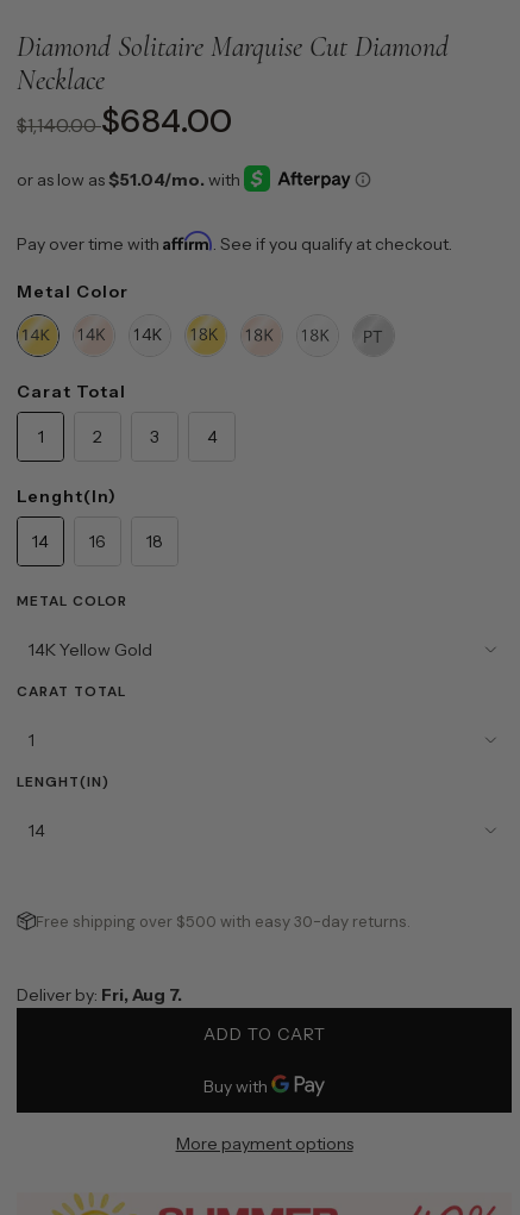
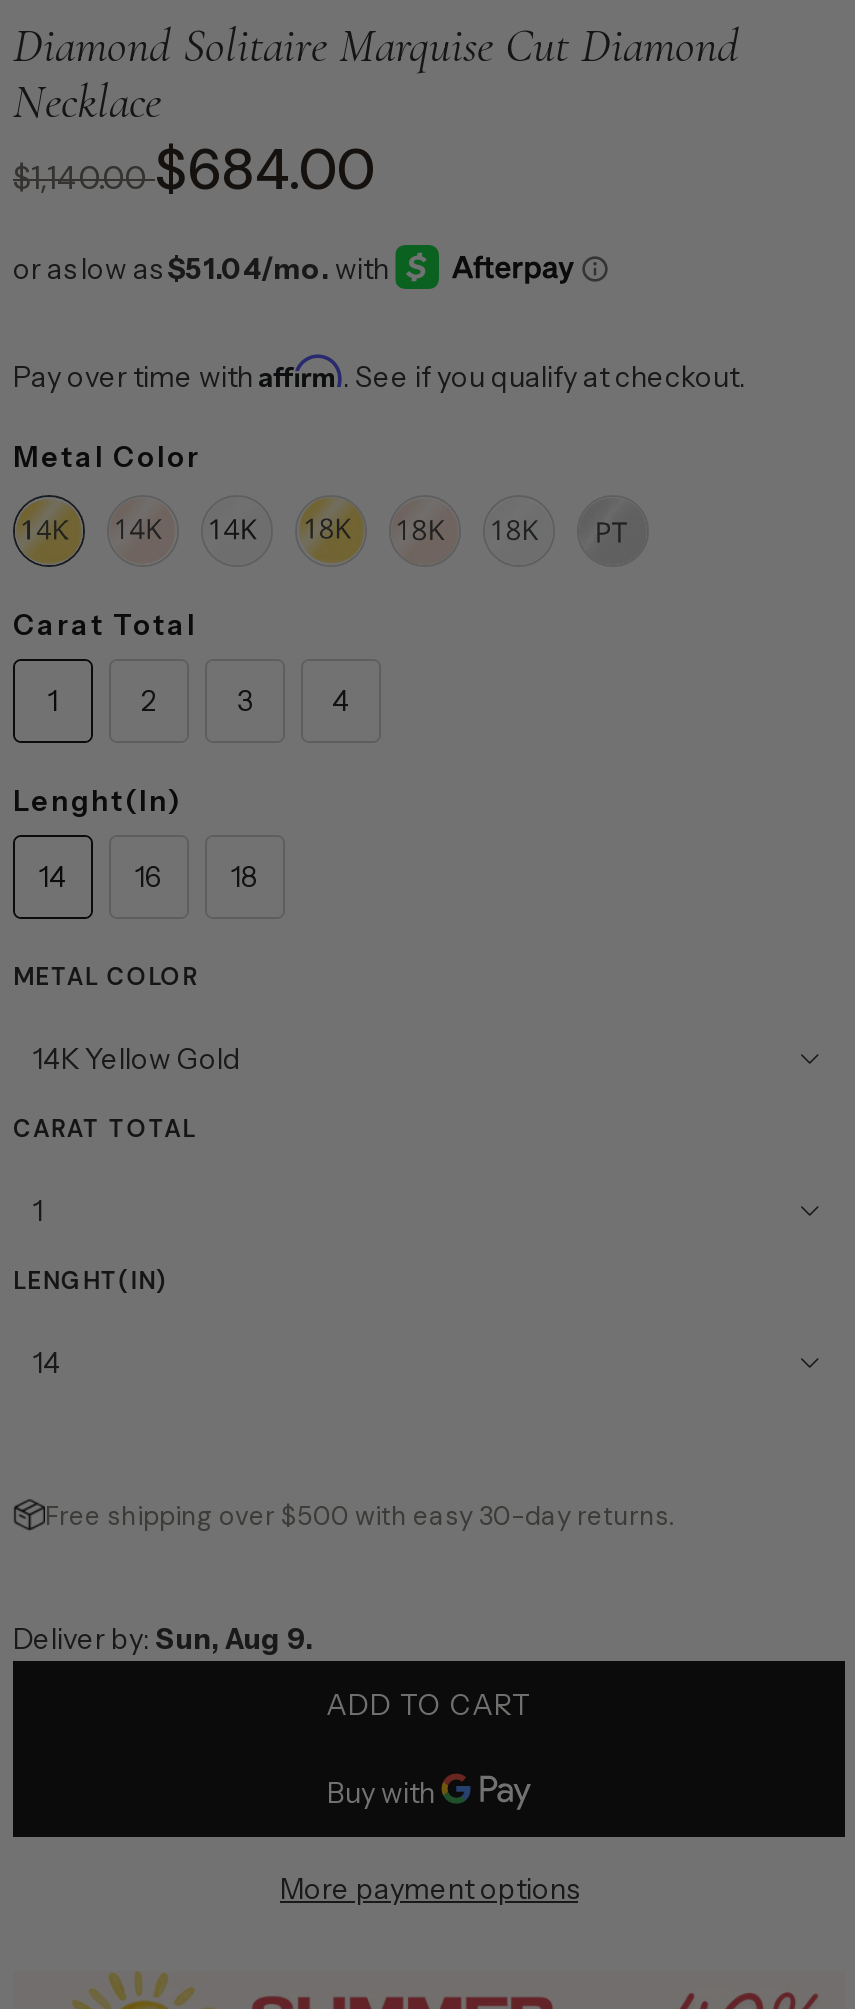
- Deliver by: Fri, Aug 7.
+ Deliver by: Sun, Aug 9.
